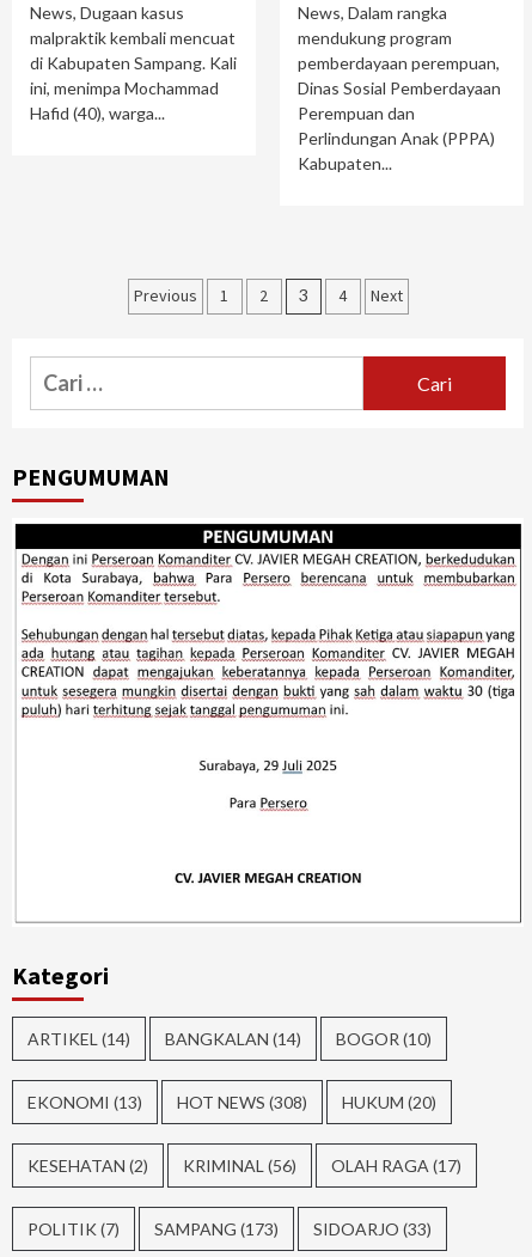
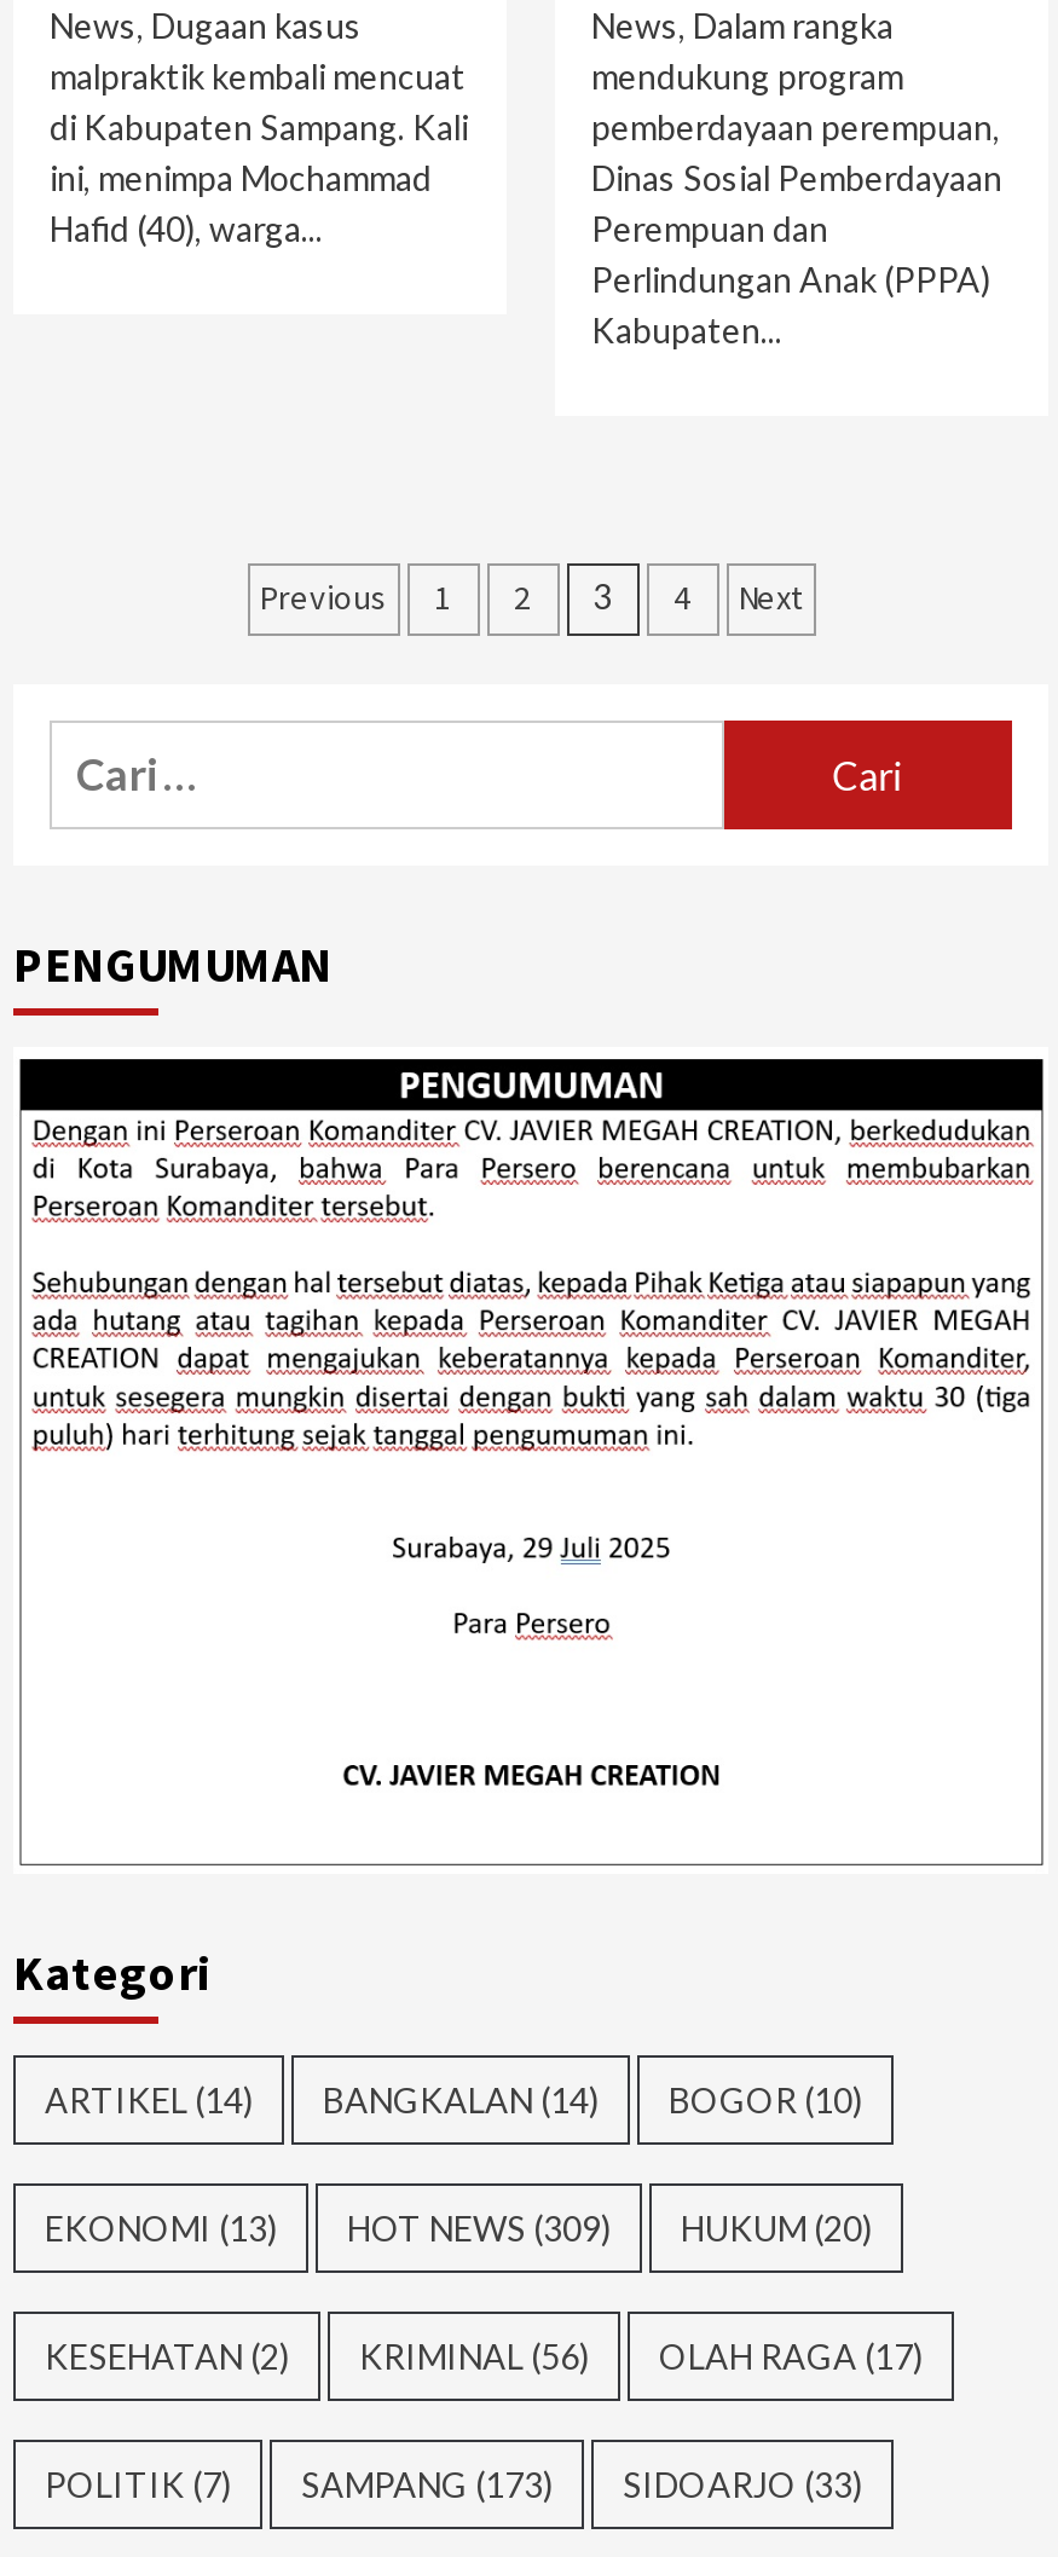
- EKONOMI (13) HOT NEWS (308) HUKUM (20)
+ EKONOMI (13) HOT NEWS (309) HUKUM (20)
